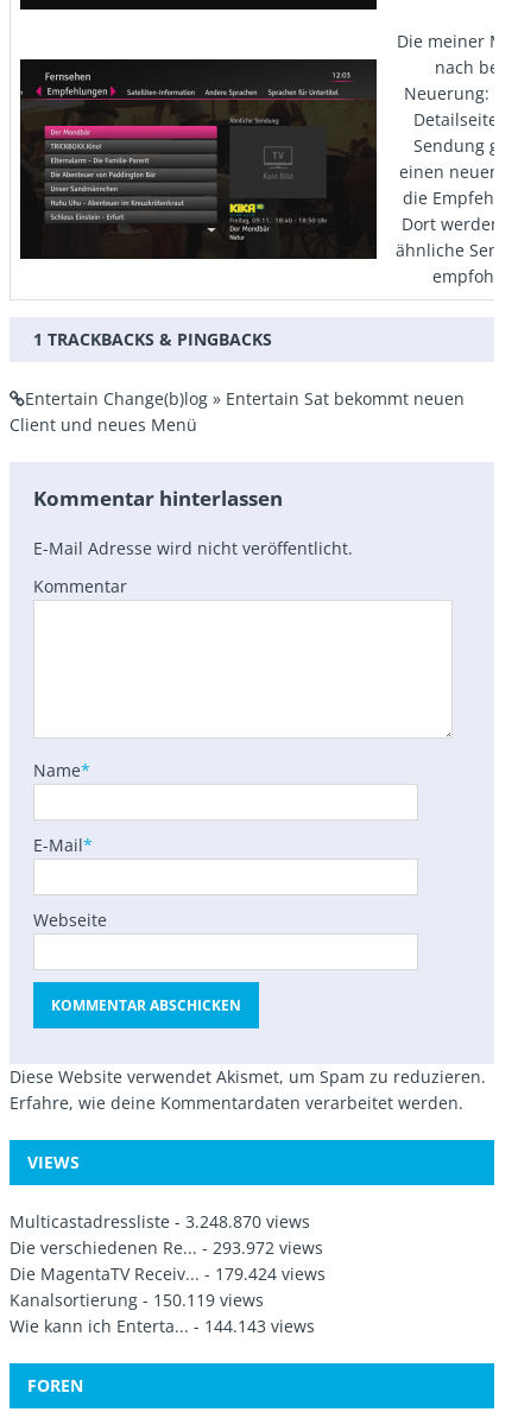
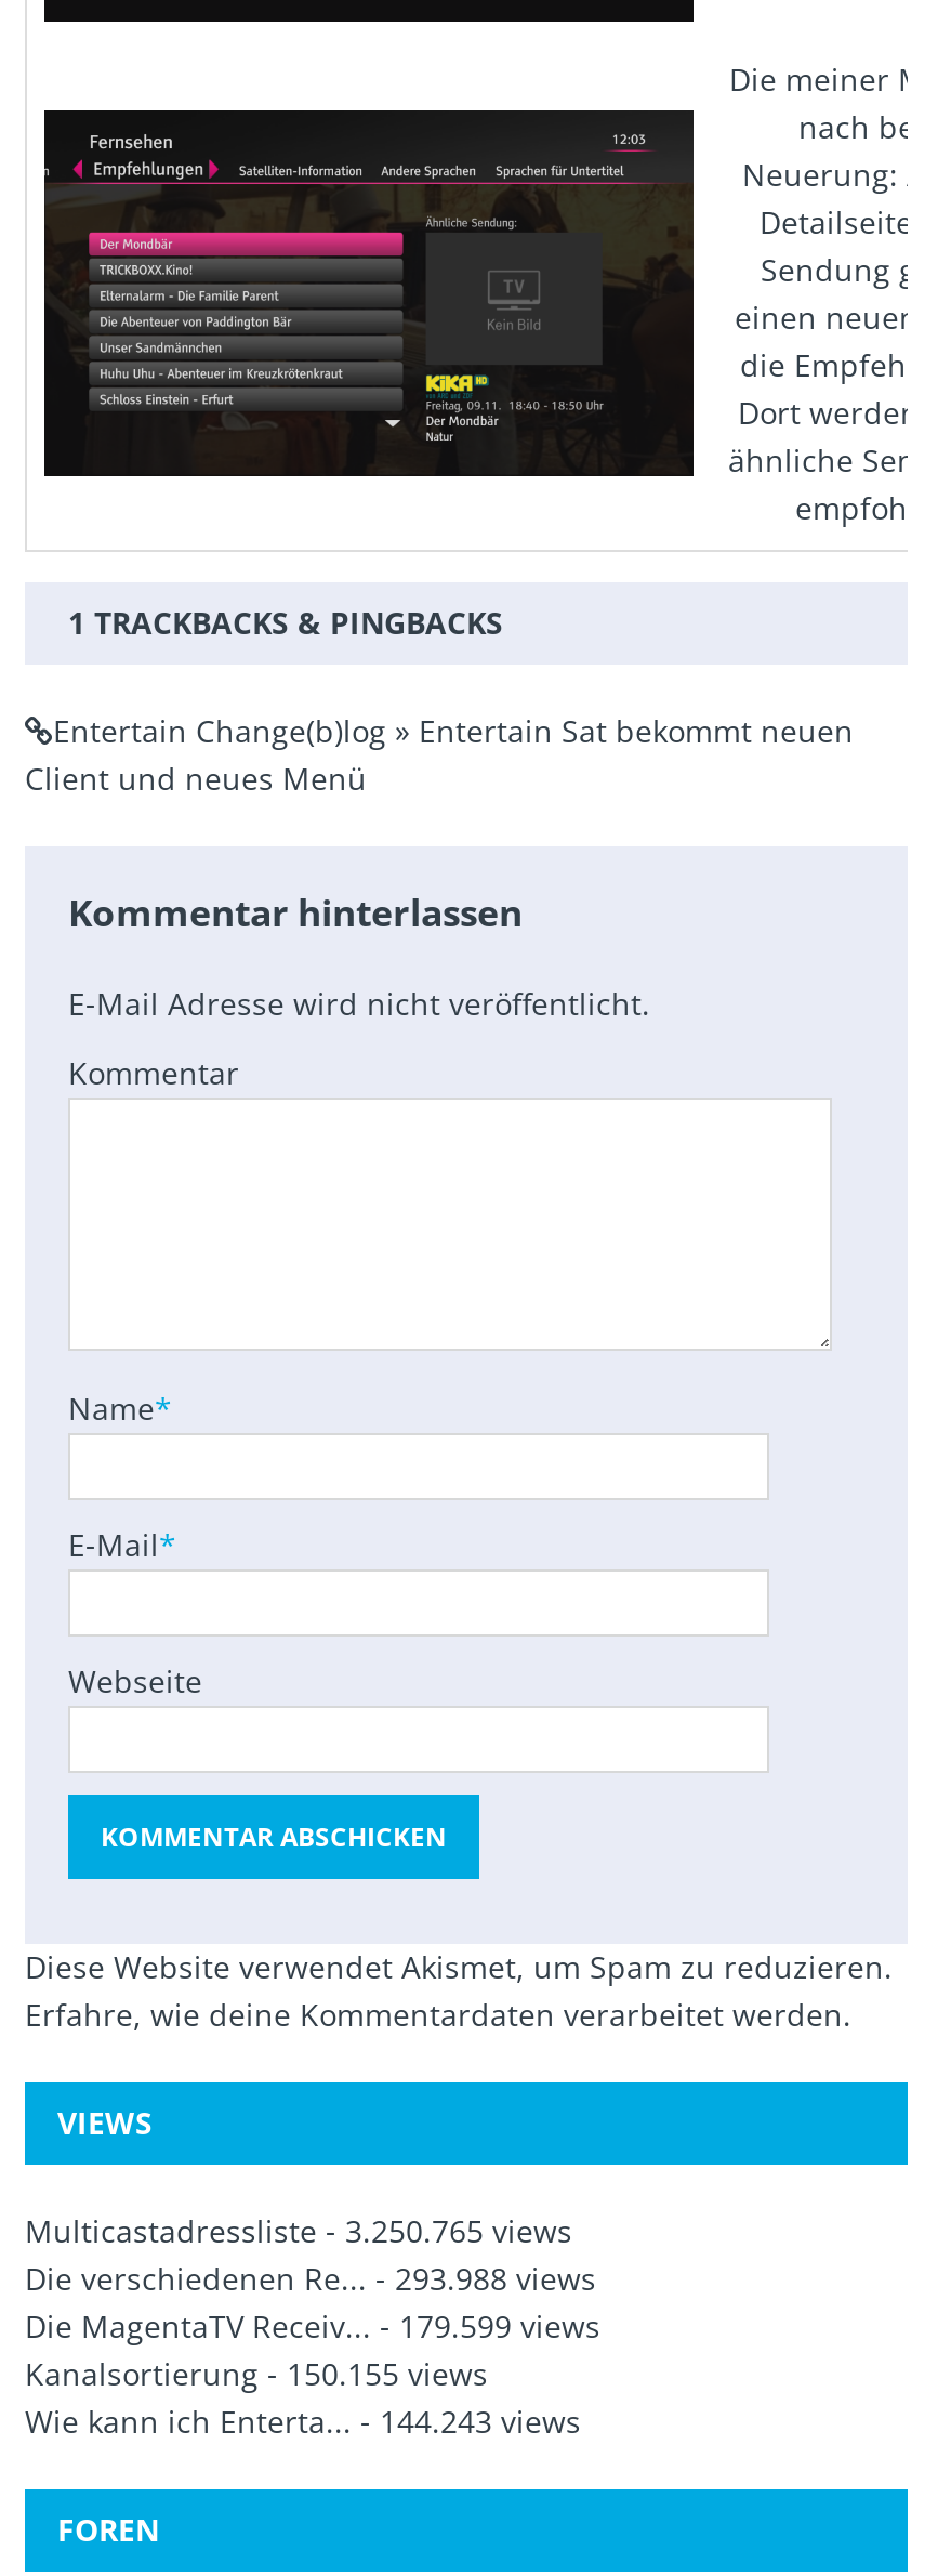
- Multicastadressliste - 3.248.870 views
+ Multicastadressliste - 3.250.765 views

- Die verschiedenen Re... - 293.972 views
+ Die verschiedenen Re... - 293.988 views

- Die MagentaTV Receiv... - 179.424 views
+ Die MagentaTV Receiv... - 179.599 views

- Kanalsortierung - 150.119 views
+ Kanalsortierung - 150.155 views

- Wie kann ich Enterta... - 144.143 views
+ Wie kann ich Enterta... - 144.243 views
